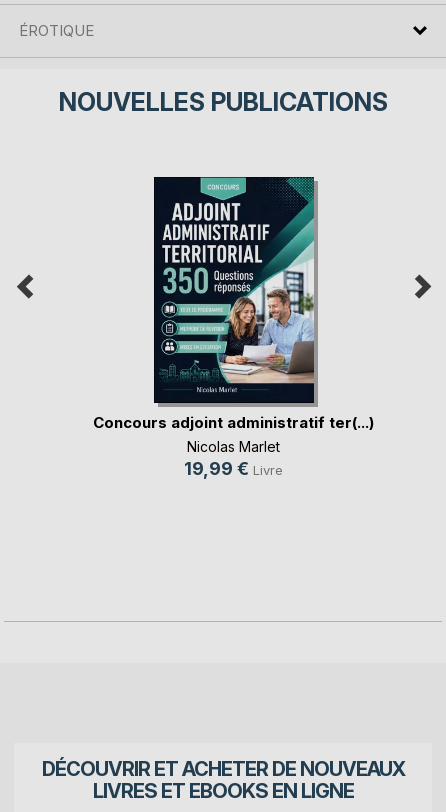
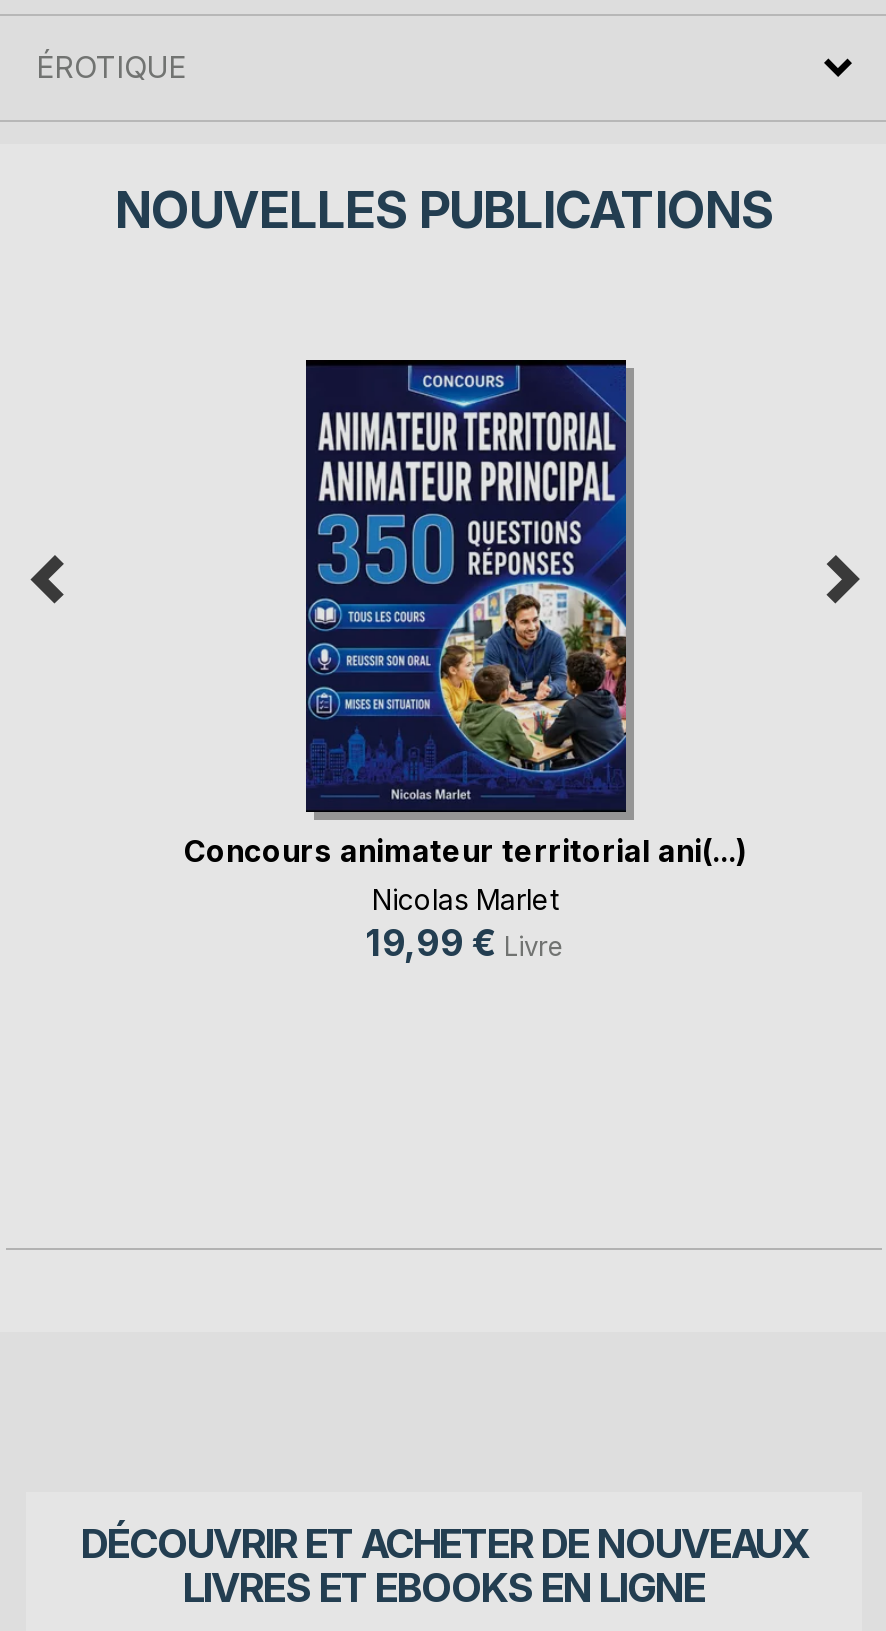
- [image]
- Concours adjoint administratif ter(...)
+ [image]
+ Concours animateur territorial ani(...)
